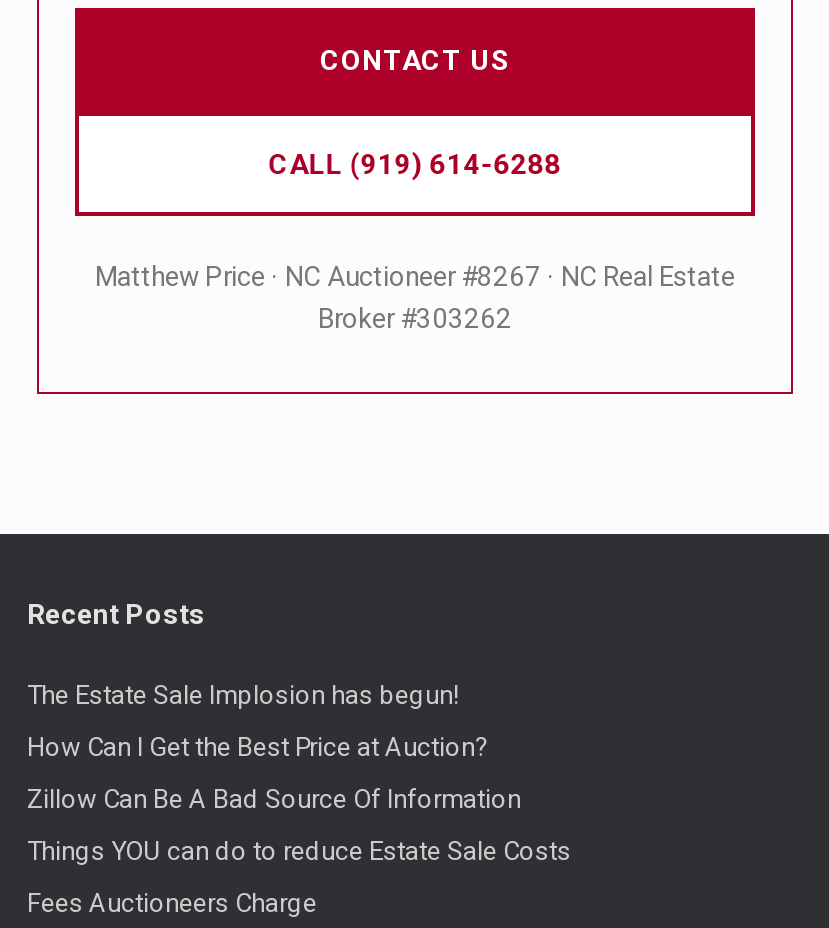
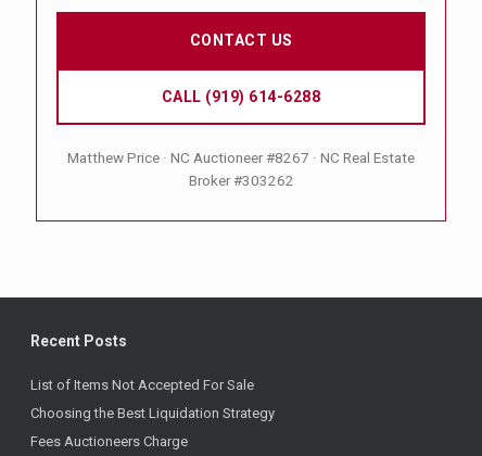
- The Estate Sale Implosion has begun!
- How Can I Get the Best Price at Auction?
- Zillow Can Be A Bad Source Of Information
- Things YOU can do to reduce Estate Sale Costs
+ List of Items Not Accepted For Sale
+ Choosing the Best Liquidation Strategy
